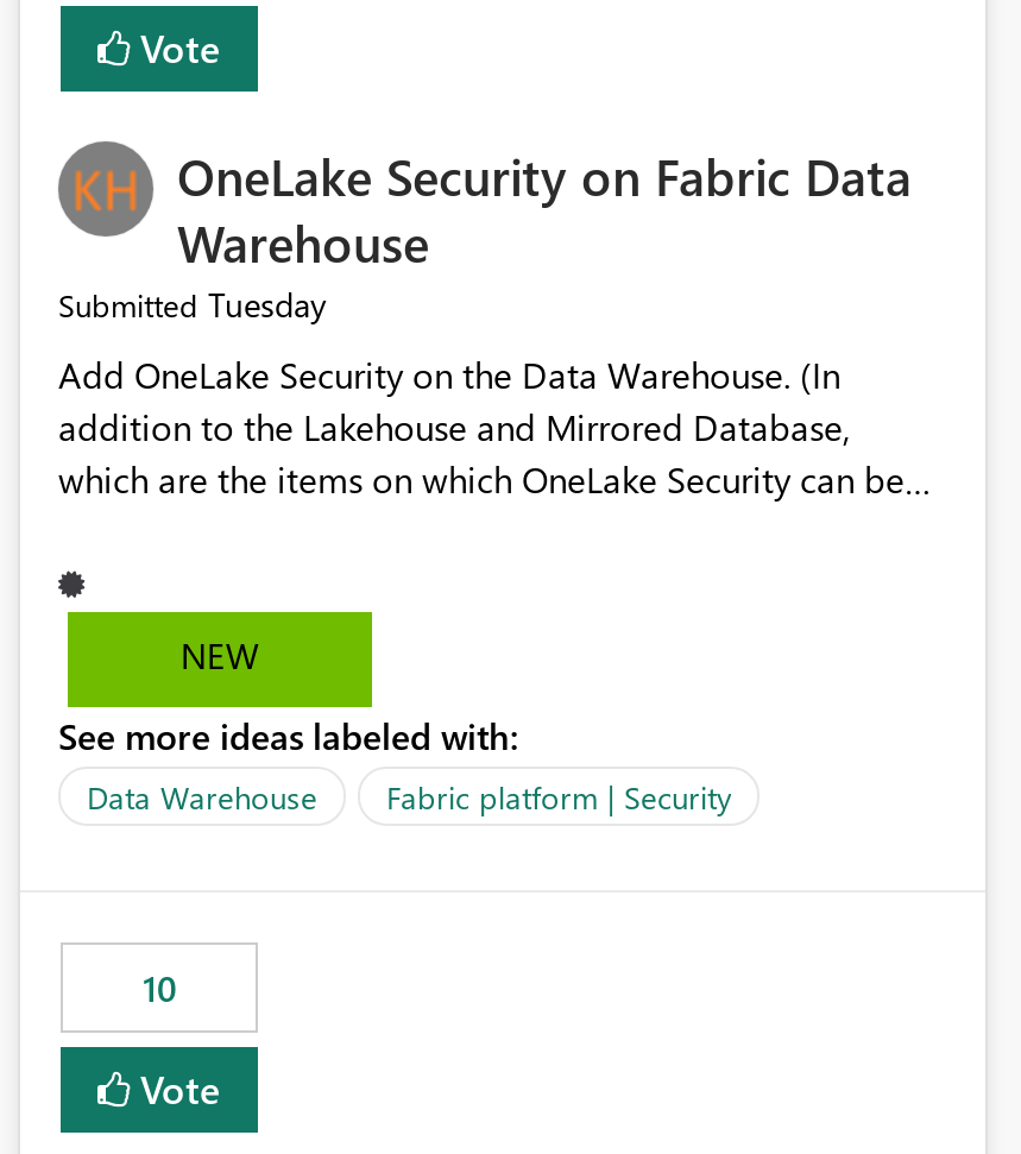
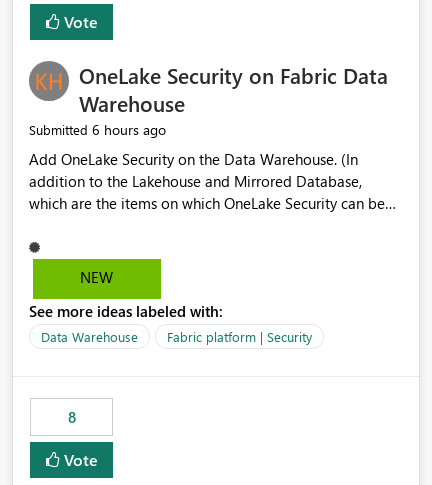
- Submitted Tuesday
+ Submitted 6 hours ago

- 10
+ 8
